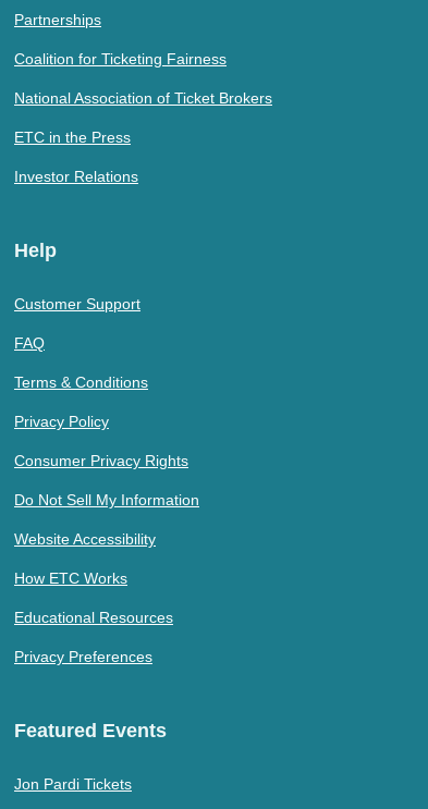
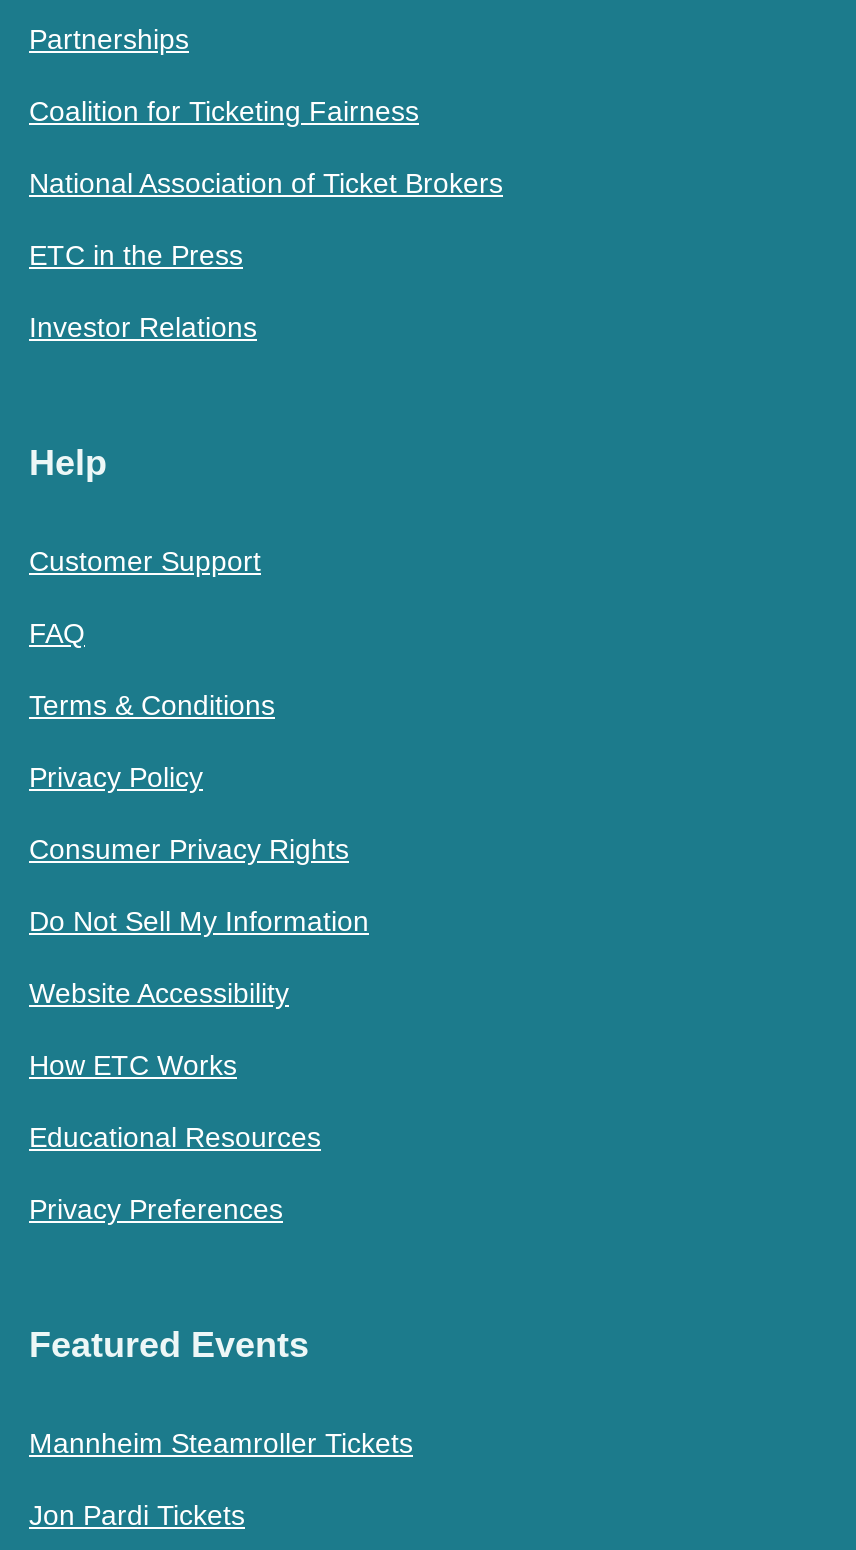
+ Mannheim Steamroller Tickets
